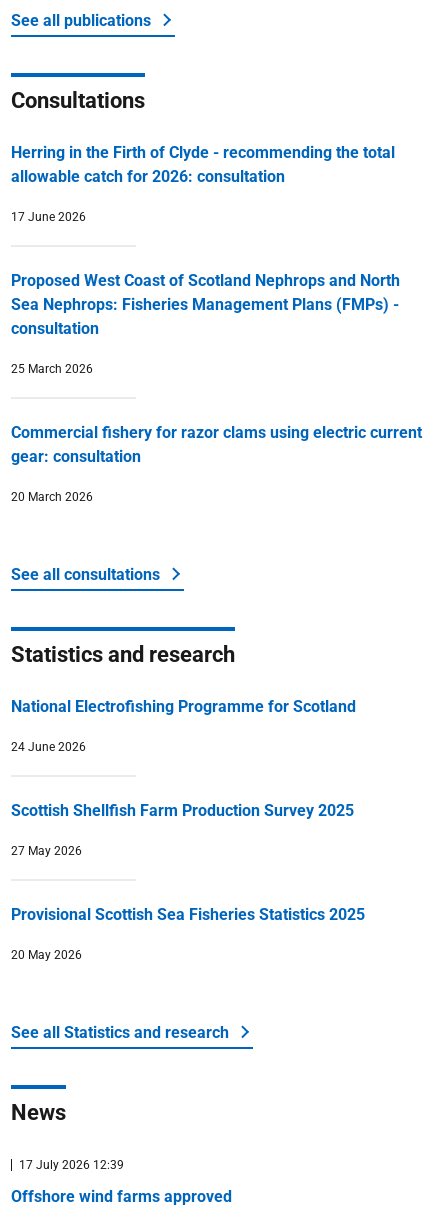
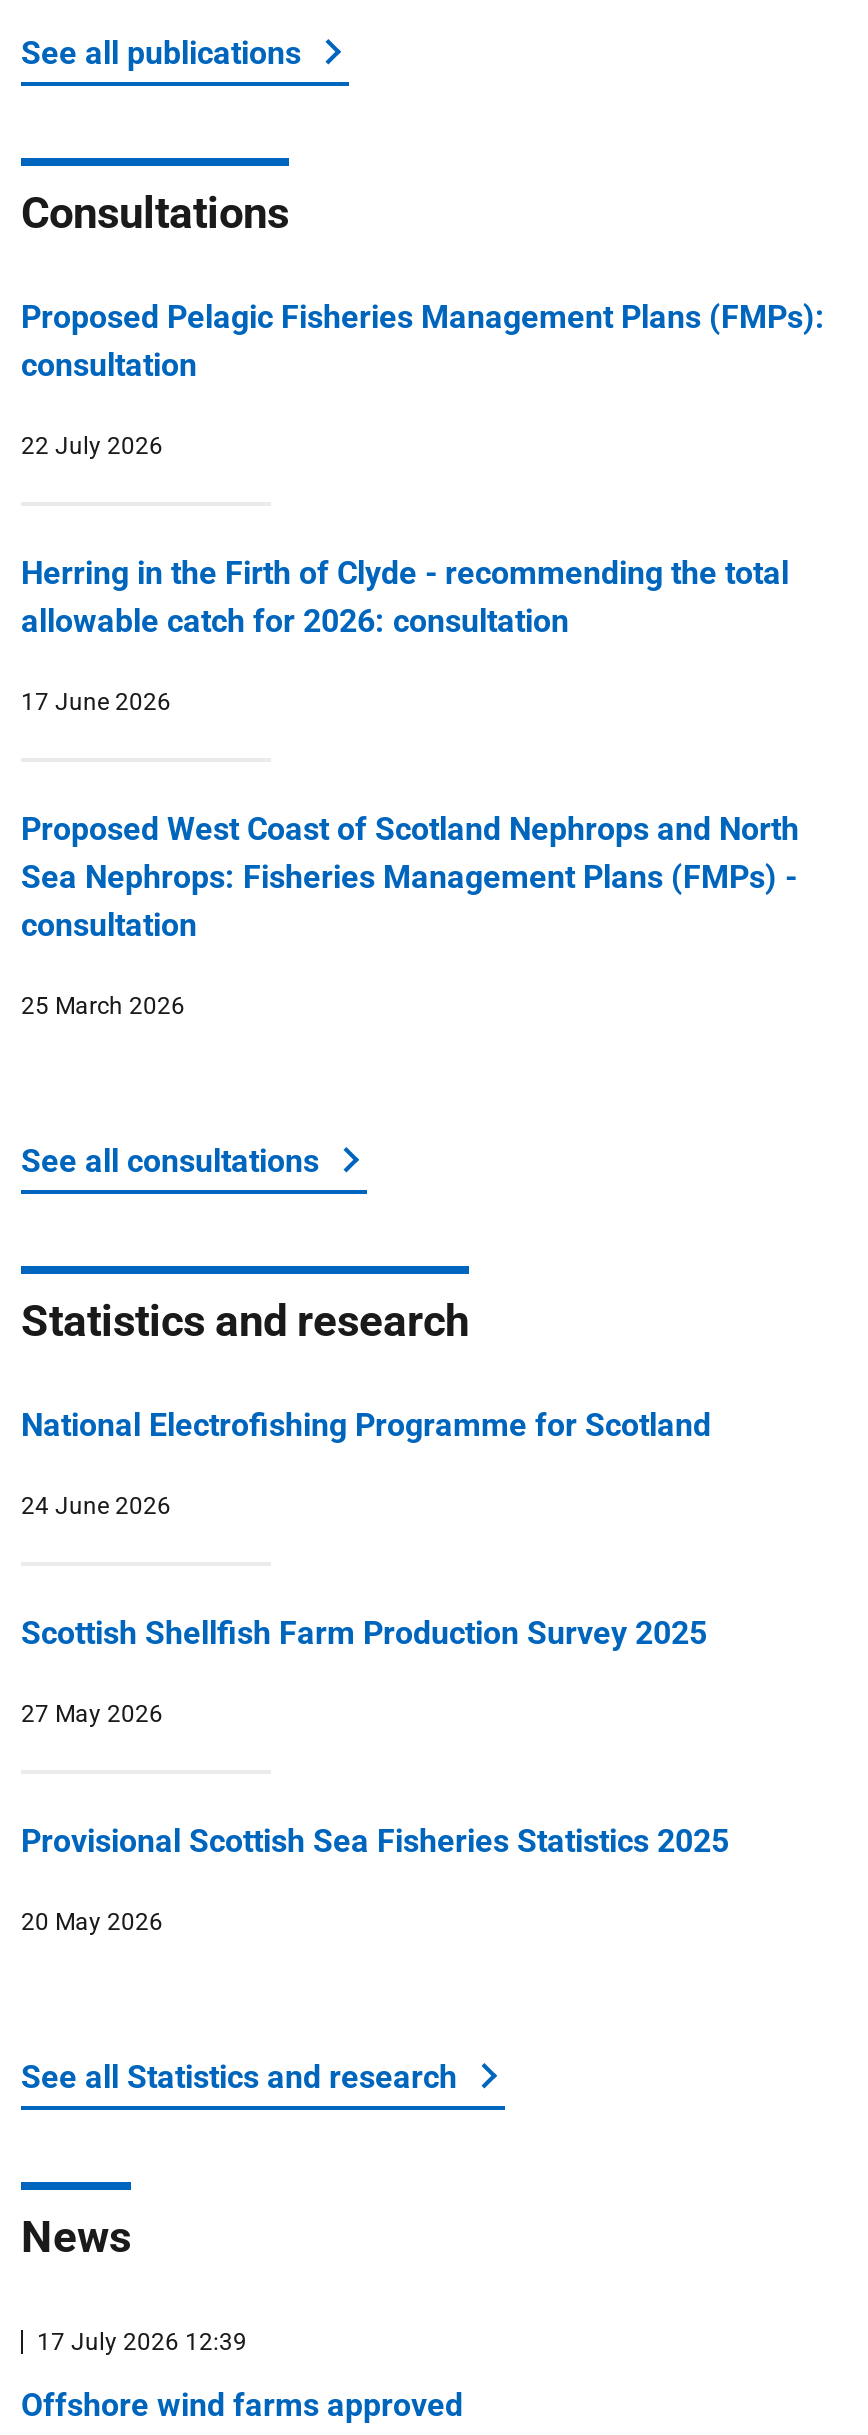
+ Proposed Pelagic Fisheries Management Plans (FMPs):
+ consultation
+ 22 July 2026

moved down: Herring in the Firth of Clyde - recommending the total | allowable catch for 2026: consultation | 17 June 2026 | Proposed West Coast of Scotland Nephrops and North | Sea Nephrops: Fisheries Management Plans (FMPs) - | consultation | 25 March 2026

- Commercial fishery for razor clams using electric current
- gear: consultation
- 20 March 2026
